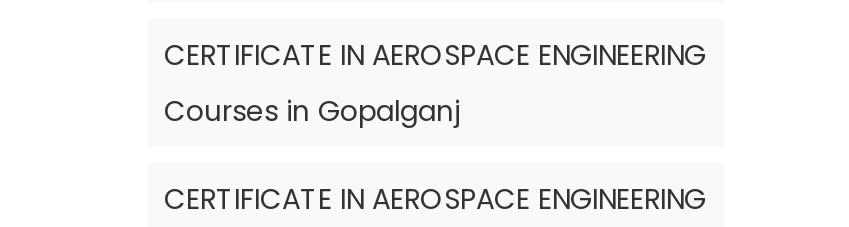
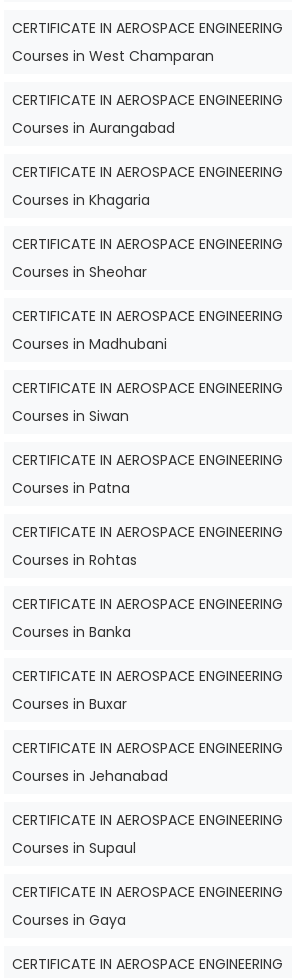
- Courses in Gopalganj
+ Courses in West Champaran
+ CERTIFICATE IN AEROSPACE ENGINEERING
+ Courses in Aurangabad
+ CERTIFICATE IN AEROSPACE ENGINEERING
+ Courses in Khagaria
+ CERTIFICATE IN AEROSPACE ENGINEERING
+ Courses in Sheohar
+ CERTIFICATE IN AEROSPACE ENGINEERING
+ Courses in Madhubani
+ CERTIFICATE IN AEROSPACE ENGINEERING
+ Courses in Siwan
+ CERTIFICATE IN AEROSPACE ENGINEERING
+ Courses in Patna
+ CERTIFICATE IN AEROSPACE ENGINEERING
+ Courses in Rohtas
+ CERTIFICATE IN AEROSPACE ENGINEERING
+ Courses in Banka
+ CERTIFICATE IN AEROSPACE ENGINEERING
+ Courses in Buxar
+ CERTIFICATE IN AEROSPACE ENGINEERING
+ Courses in Jehanabad
+ CERTIFICATE IN AEROSPACE ENGINEERING
+ Courses in Supaul
+ CERTIFICATE IN AEROSPACE ENGINEERING
+ Courses in Gaya
